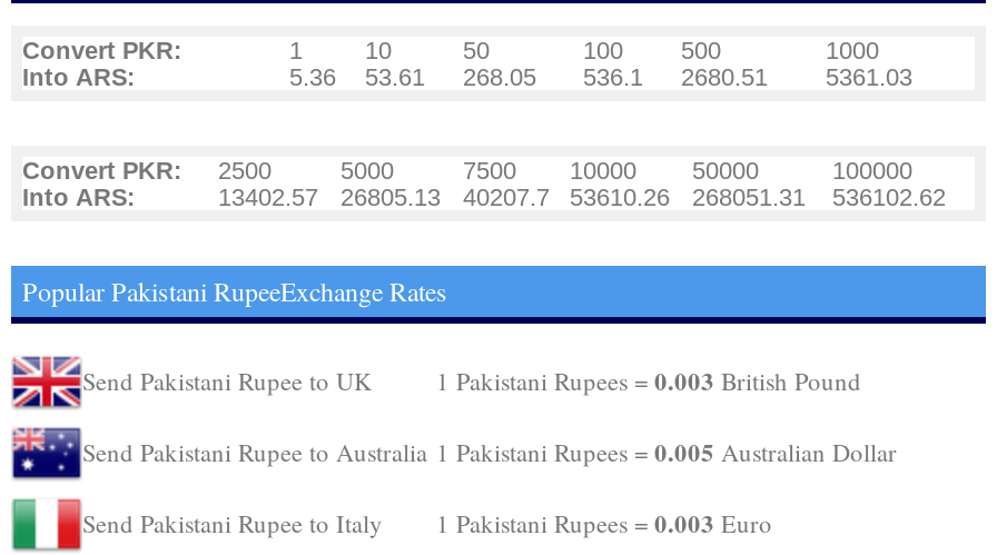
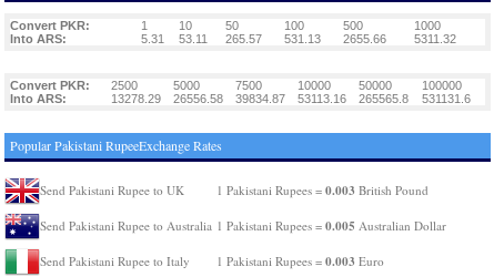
- 5.36
+ 5.31

- 53.61
+ 53.11

- 268.05
+ 265.57

- 536.1
+ 531.13

- 2680.51
+ 2655.66

- 5361.03
+ 5311.32

- 13402.57
+ 13278.29

- 26805.13
+ 26556.58

- 40207.7
+ 39834.87

- 53610.26
+ 53113.16

- 268051.31
+ 265565.8

- 536102.62
+ 531131.6
